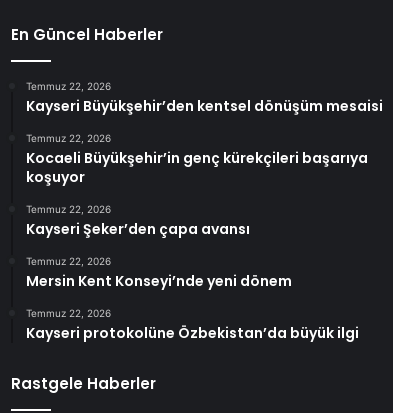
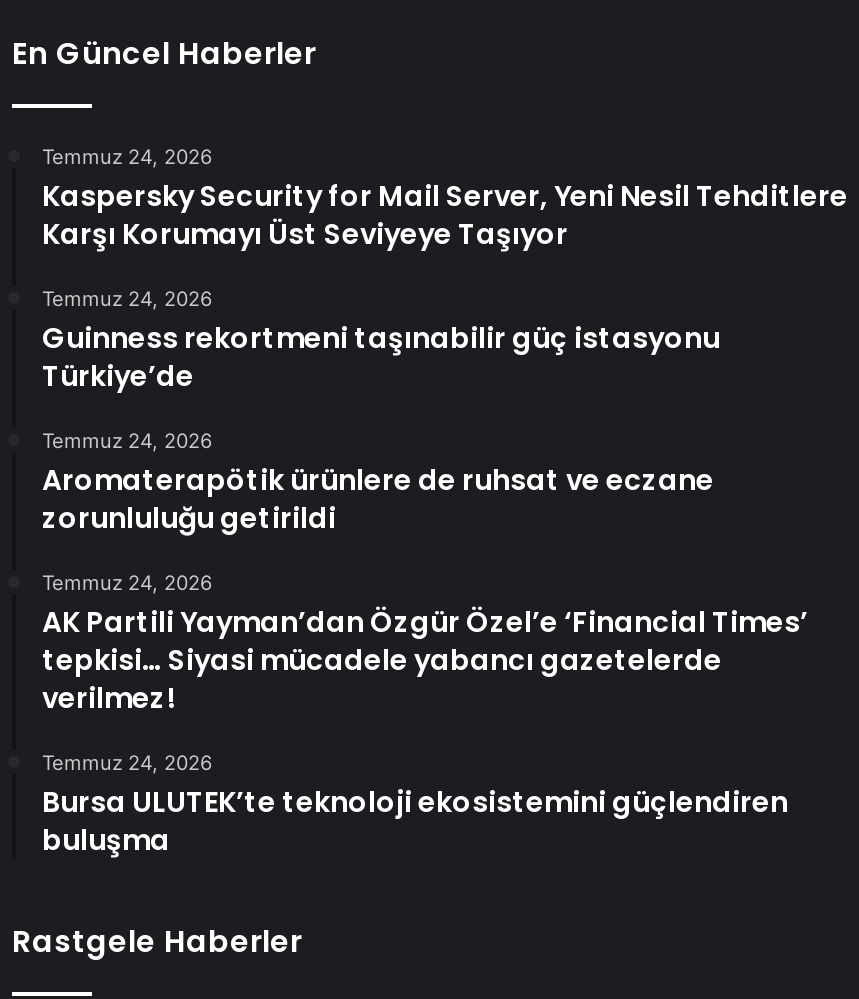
- Temmuz 22, 2026
- Kayseri Büyükşehir’den kentsel dönüşüm mesaisi
+ Temmuz 24, 2026
+ Kaspersky Security for Mail Server, Yeni Nesil Tehditlere
+ Karşı Korumayı Üst Seviyeye Taşıyor

- Temmuz 22, 2026
- Kocaeli Büyükşehir’in genç kürekçileri başarıya
- koşuyor
+ Temmuz 24, 2026
+ Guinness rekortmeni taşınabilir güç istasyonu
+ Türkiye’de

- Temmuz 22, 2026
- Kayseri Şeker’den çapa avansı
+ Temmuz 24, 2026
+ Aromaterapötik ürünlere de ruhsat ve eczane
+ zorunluluğu getirildi

- Temmuz 22, 2026
- Mersin Kent Konseyi’nde yeni dönem
+ Temmuz 24, 2026
+ AK Partili Yayman’dan Özgür Özel’e ‘Financial Times’
+ tepkisi… Siyasi mücadele yabancı gazetelerde
+ verilmez!

- Temmuz 22, 2026
- Kayseri protokolüne Özbekistan’da büyük ilgi
+ Temmuz 24, 2026
+ Bursa ULUTEK’te teknoloji ekosistemini güçlendiren
+ buluşma
